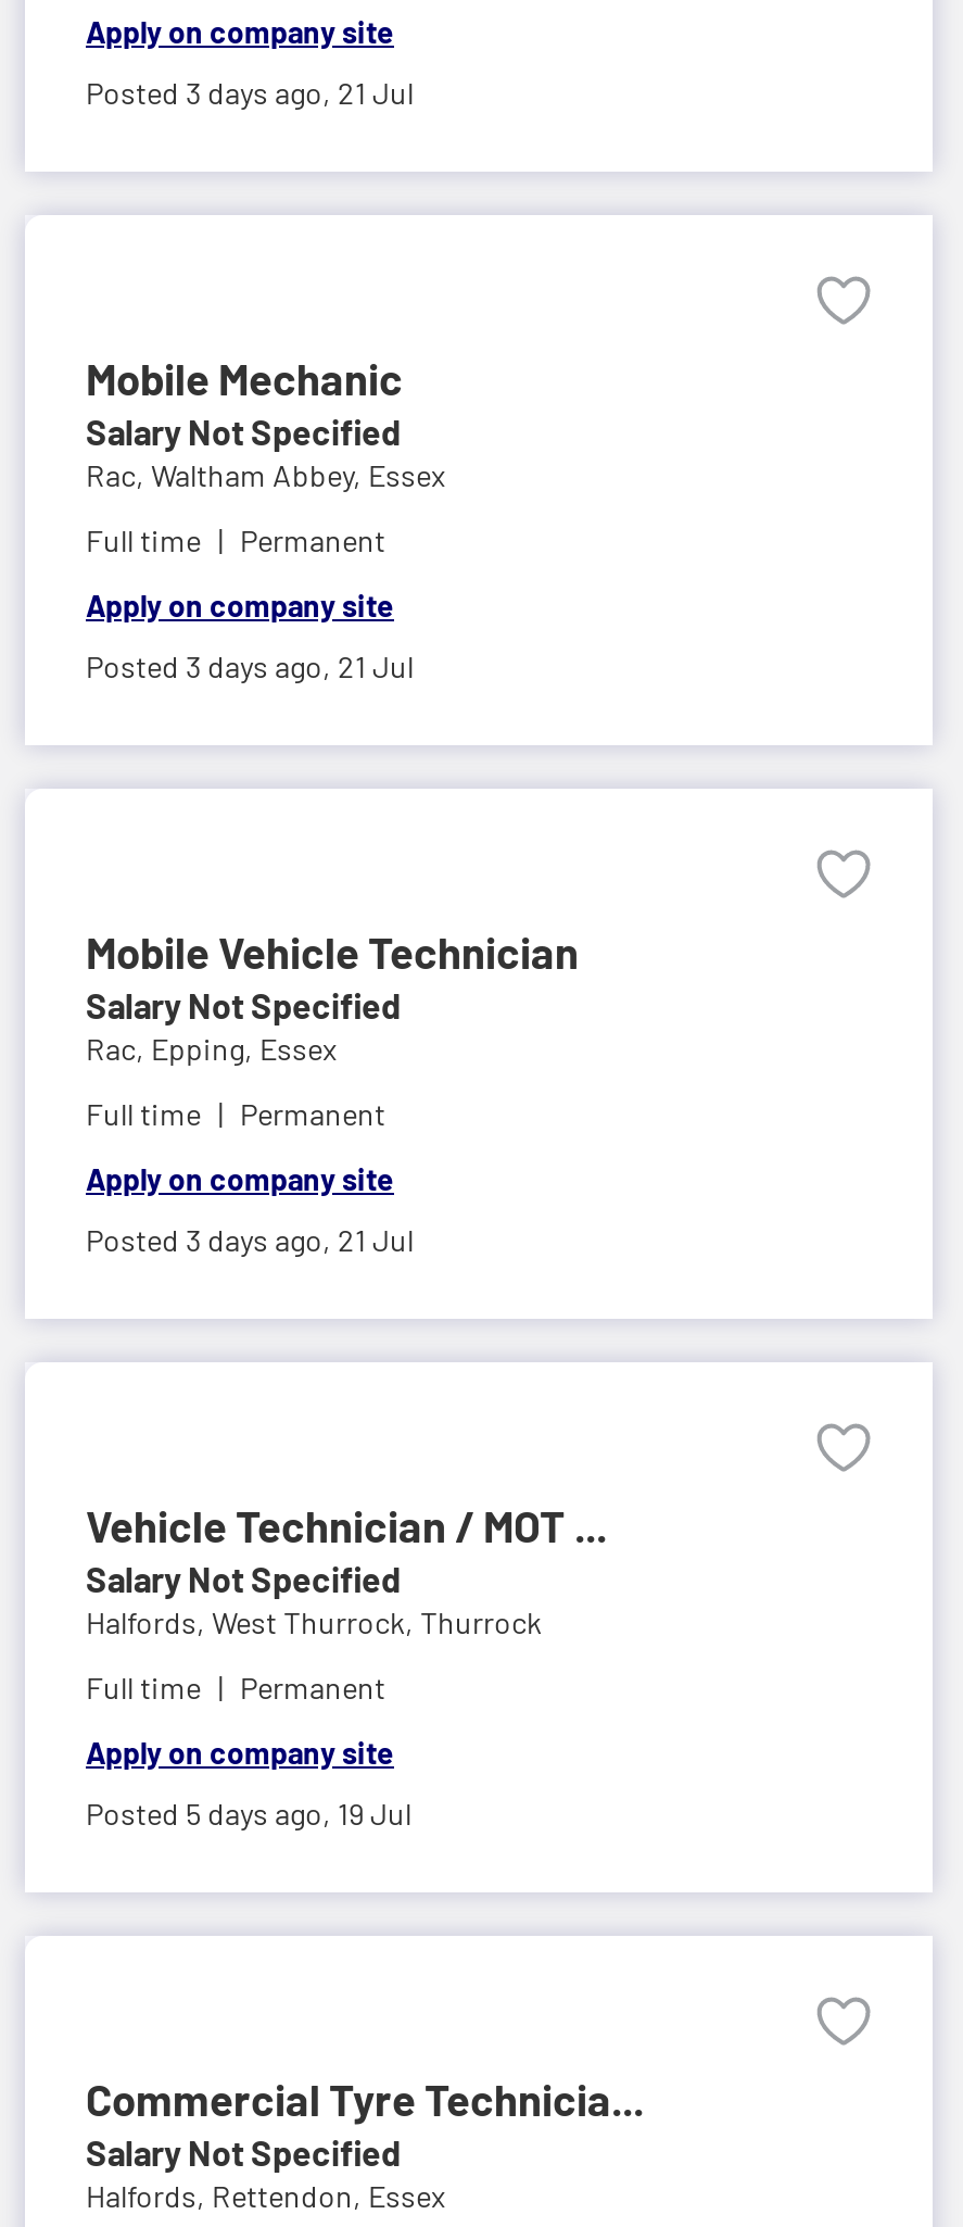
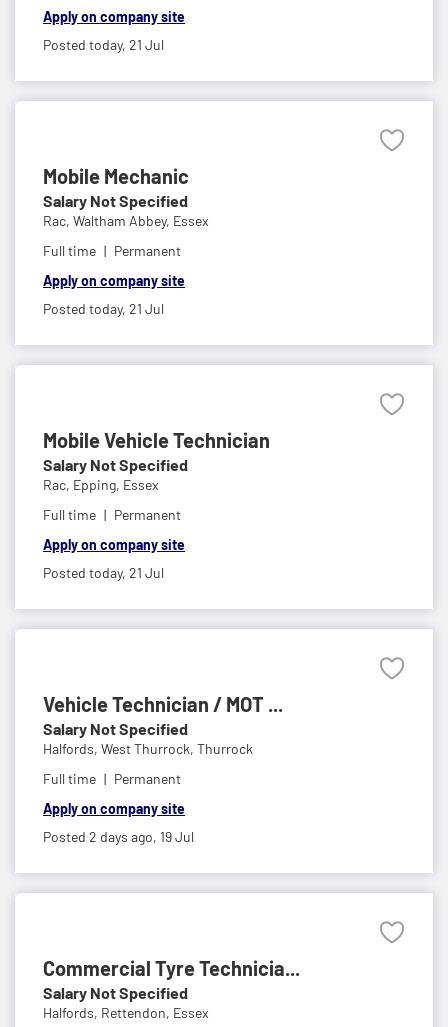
- Posted 3 days ago, 21 Jul
+ Posted today, 21 Jul

- Posted 3 days ago, 21 Jul
+ Posted today, 21 Jul

- Posted 3 days ago, 21 Jul
+ Posted today, 21 Jul

- Posted 5 days ago, 19 Jul
+ Posted 2 days ago, 19 Jul
